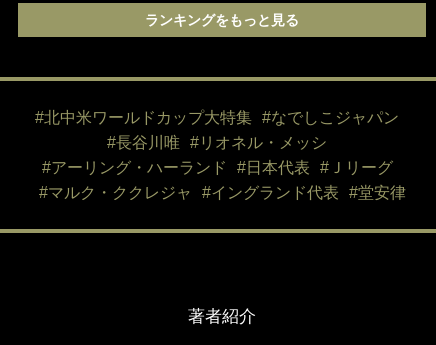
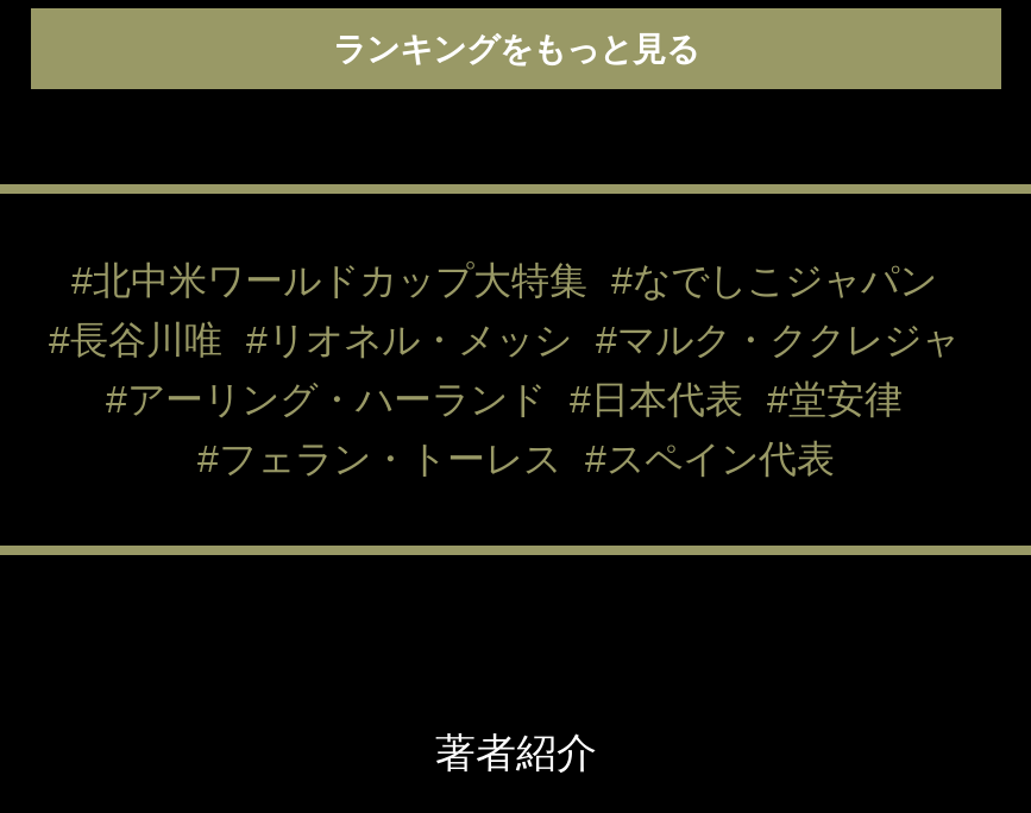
- #長谷川唯 #リオネル・メッシ
+ #長谷川唯 #リオネル・メッシ #マルク・ククレジャ

- #アーリング・ハーランド #日本代表 #Ｊリーグ
+ #アーリング・ハーランド #日本代表 #堂安律

- #マルク・ククレジャ #イングランド代表 #堂安律
+ #フェラン・トーレス #スペイン代表
